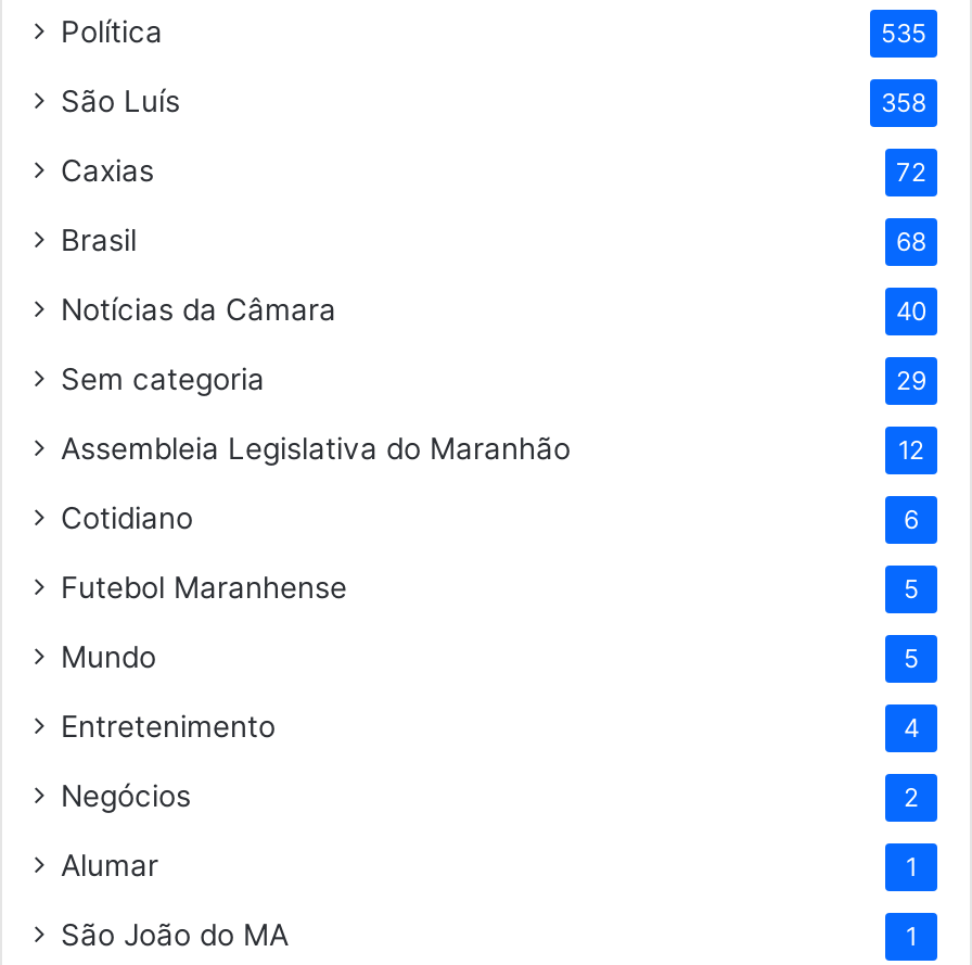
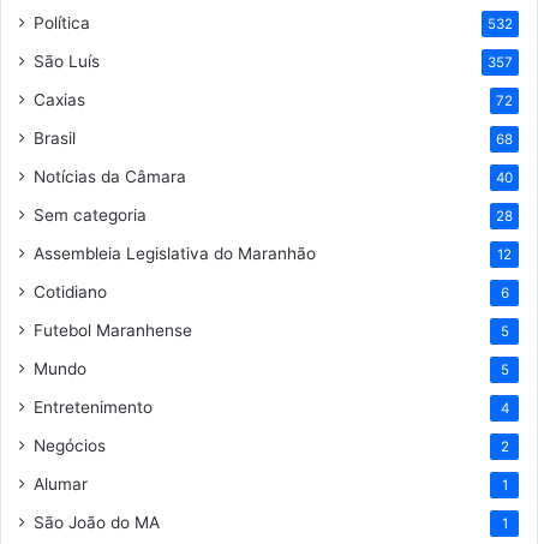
- 535
+ 532

- 358
+ 357

- 29
+ 28
